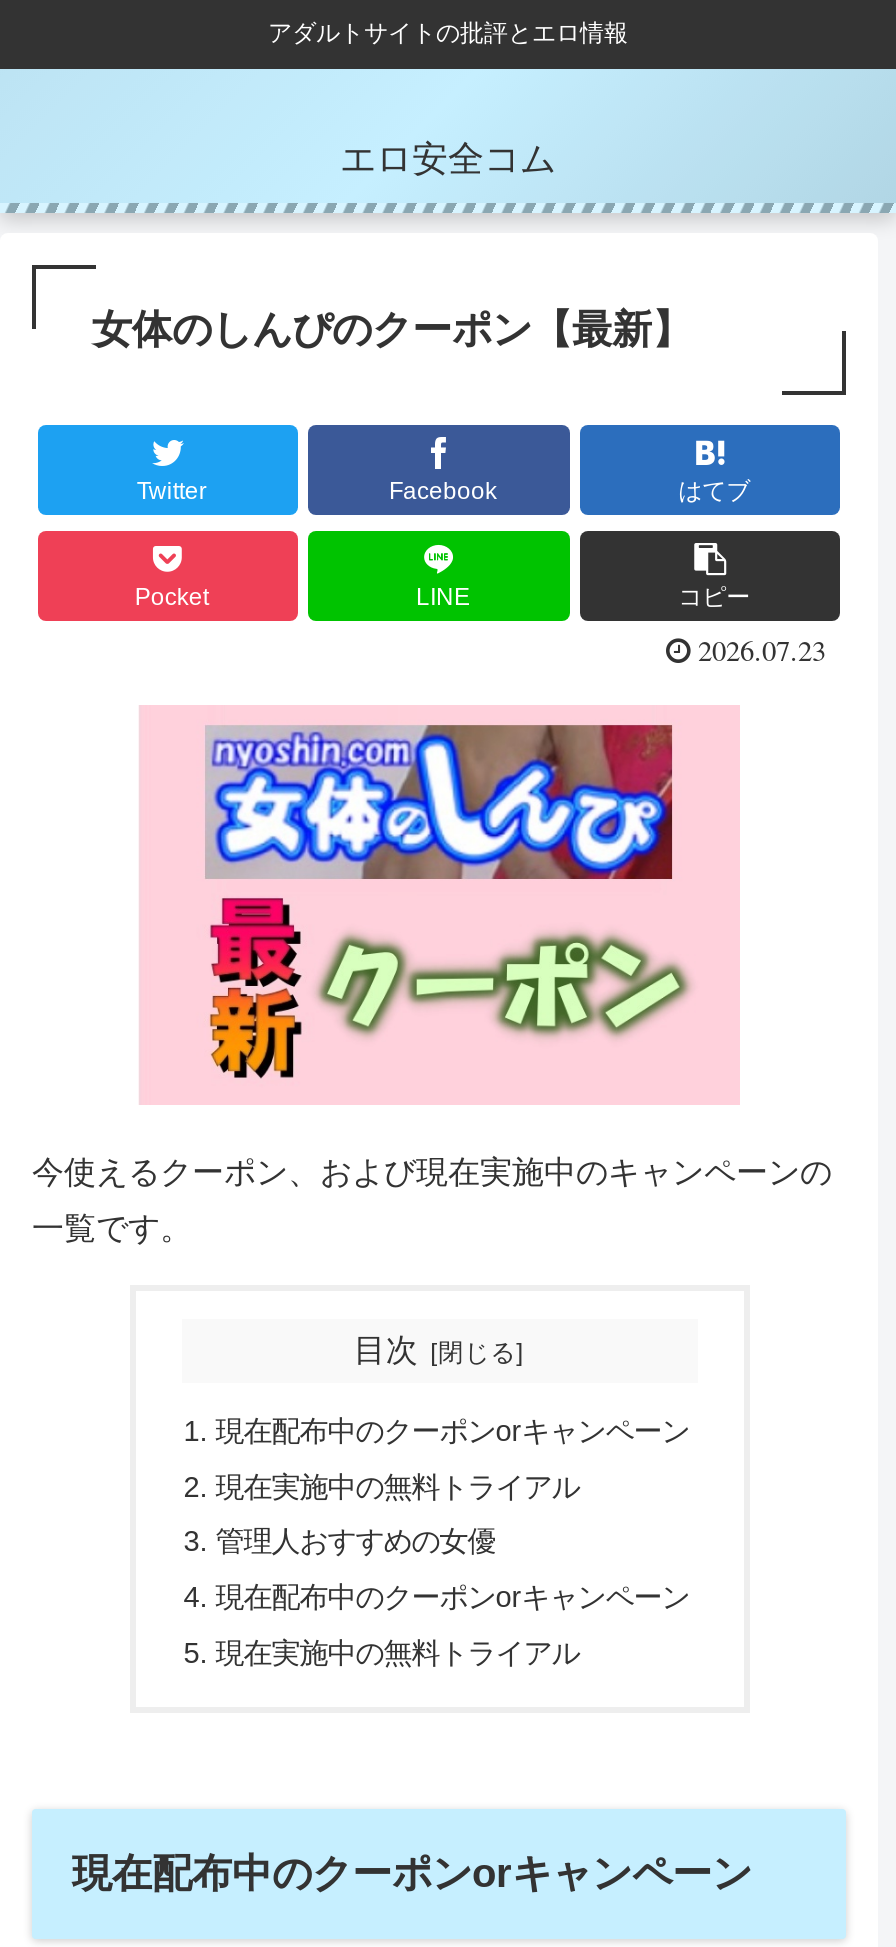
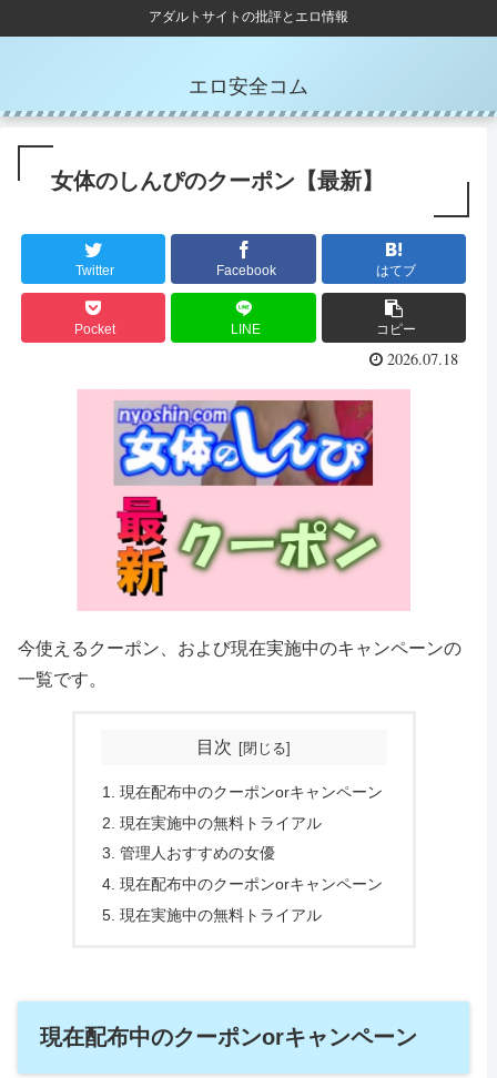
- 2026.07.23
+ 2026.07.18
